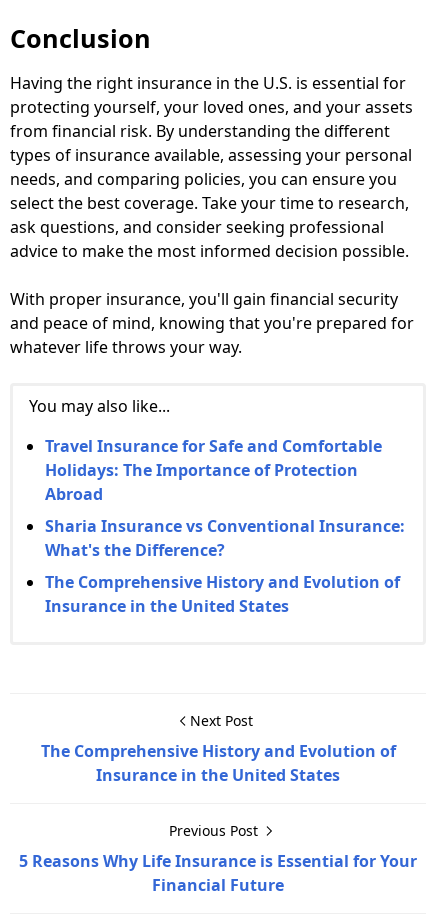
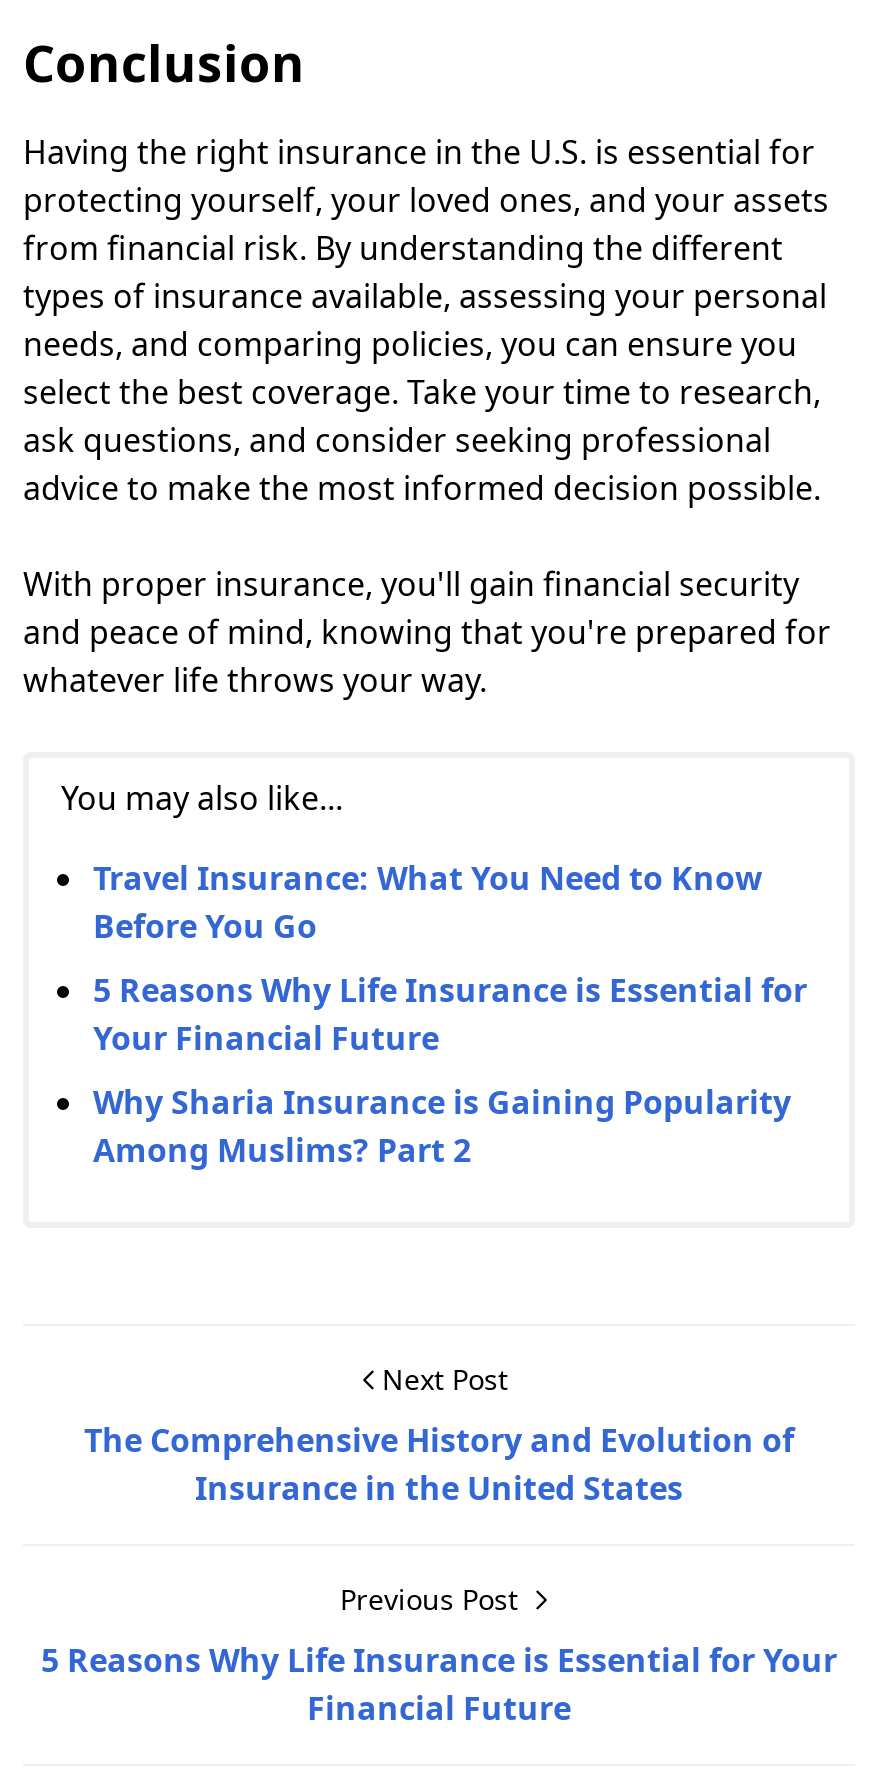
- Travel Insurance for Safe and Comfortable
- Holidays: The Importance of Protection
- Abroad
+ Travel Insurance: What You Need to Know
+ Before You Go

- Sharia Insurance vs Conventional Insurance:
- What's the Difference?
+ 5 Reasons Why Life Insurance is Essential for
+ Your Financial Future

- The Comprehensive History and Evolution of
- Insurance in the United States
+ Why Sharia Insurance is Gaining Popularity
+ Among Muslims? Part 2
